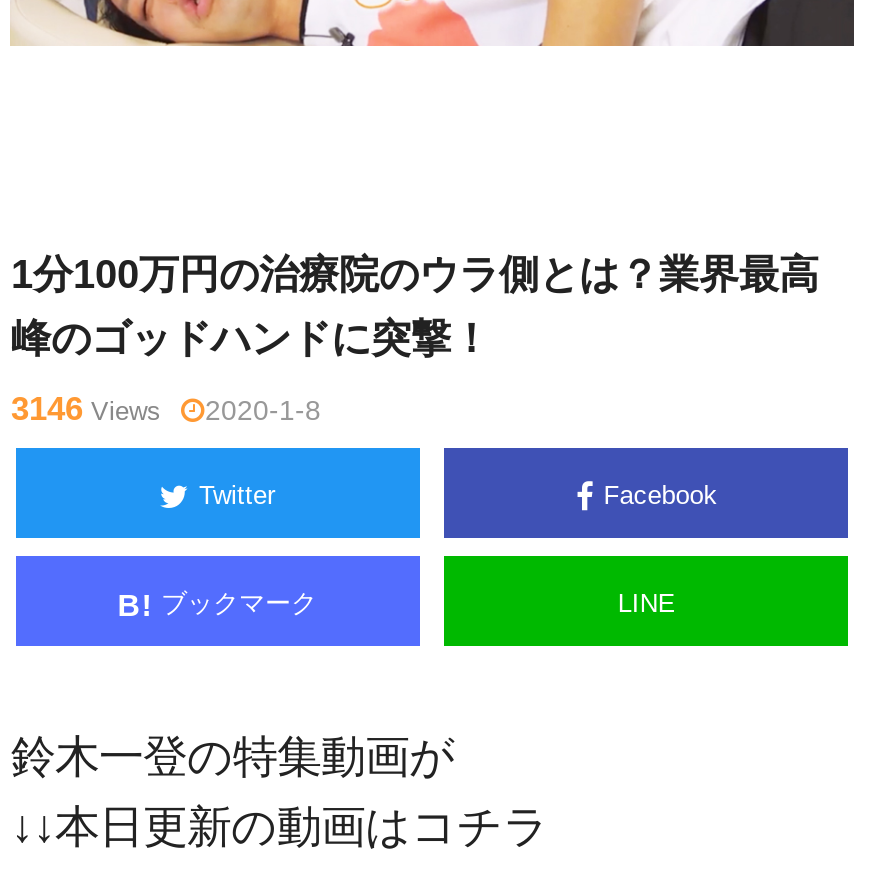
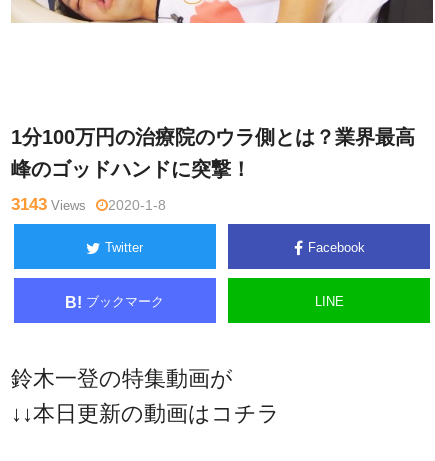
- 3146 Views 2020-1-8
+ 3143 Views 2020-1-8
